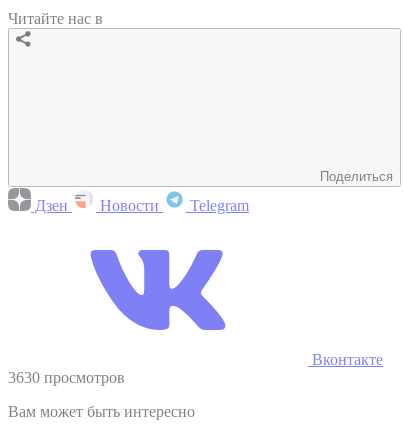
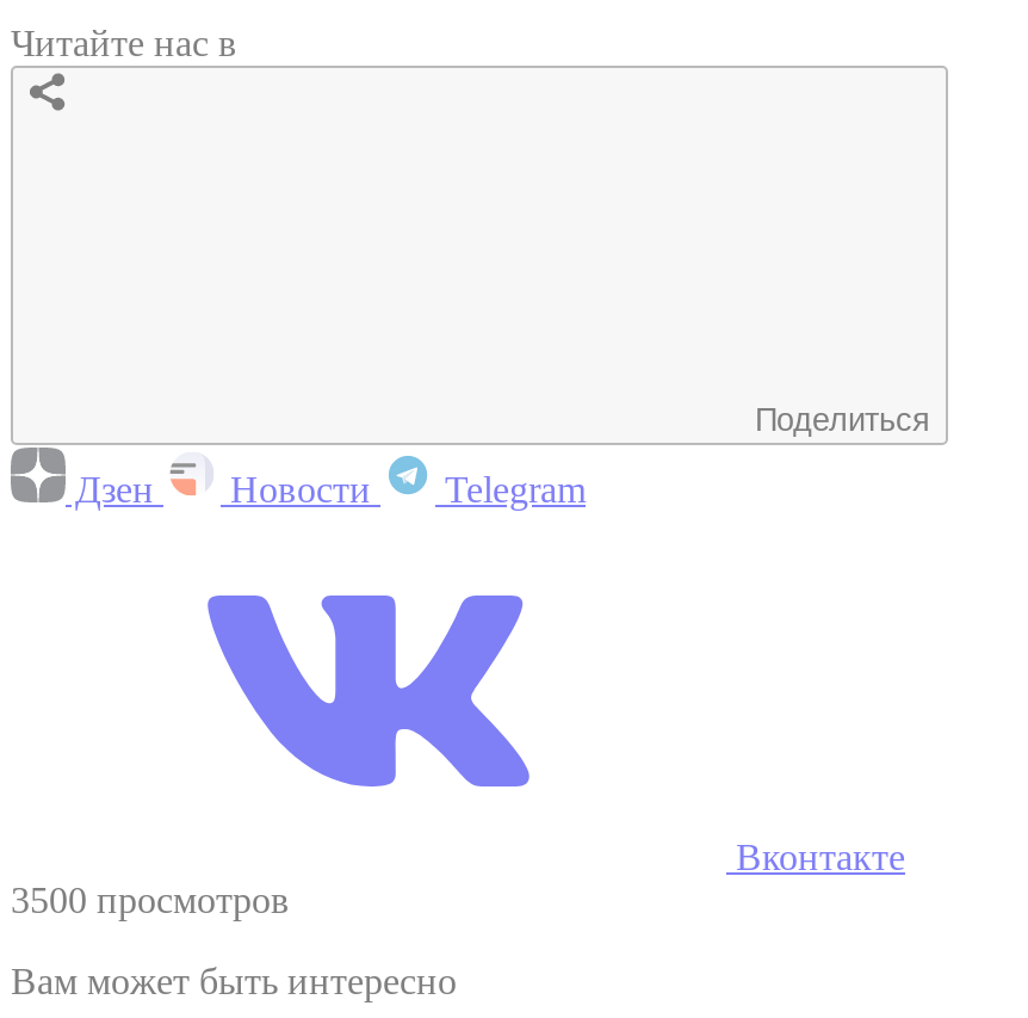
- 3630 просмотров
+ 3500 просмотров
